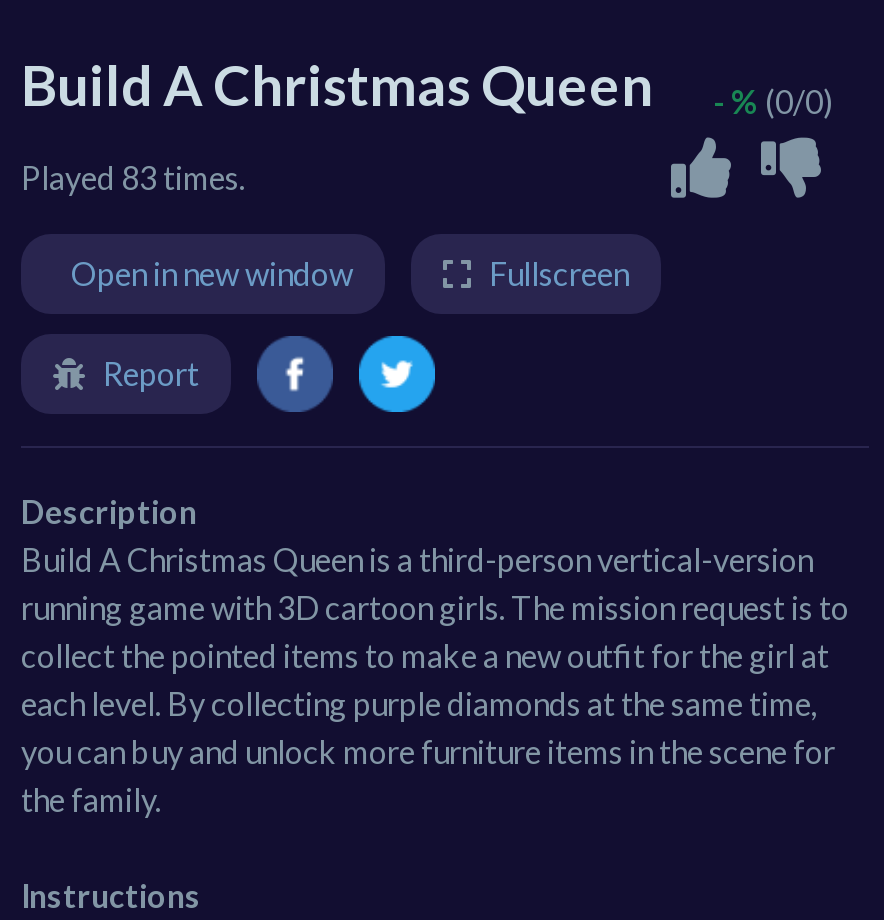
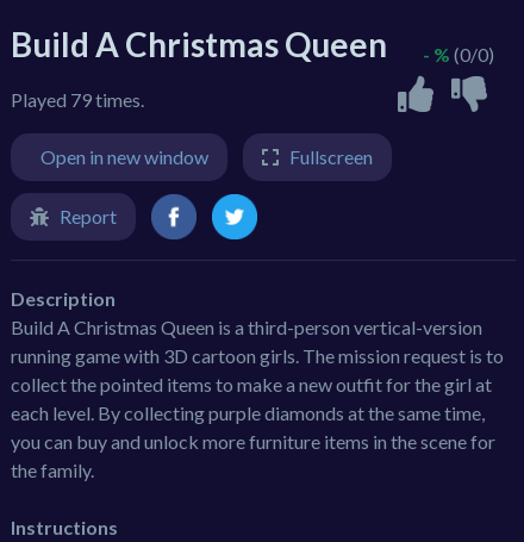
- Played 83 times.
+ Played 79 times.
